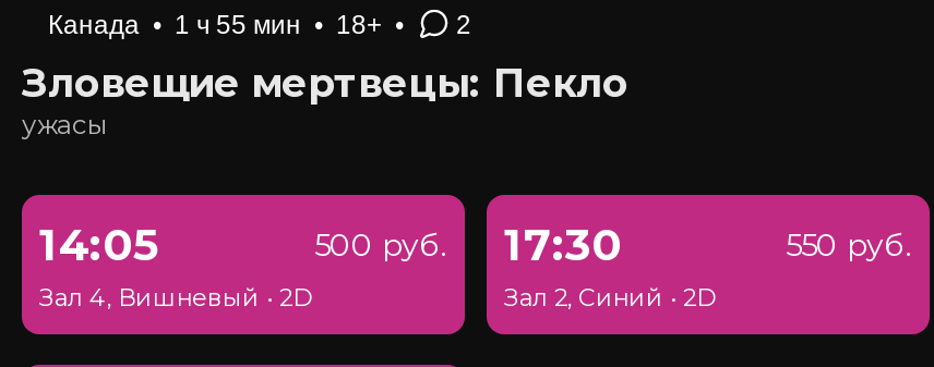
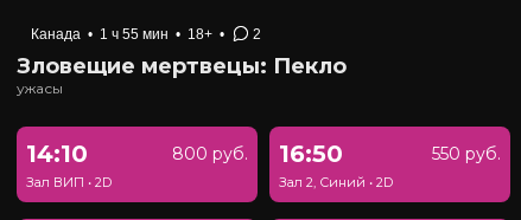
- 14:05
- 500 руб.
- Зал 4, Вишневый • 2D
+ 14:10
+ 800 руб.
+ Зал ВИП • 2D

- 17:30
+ 16:50
